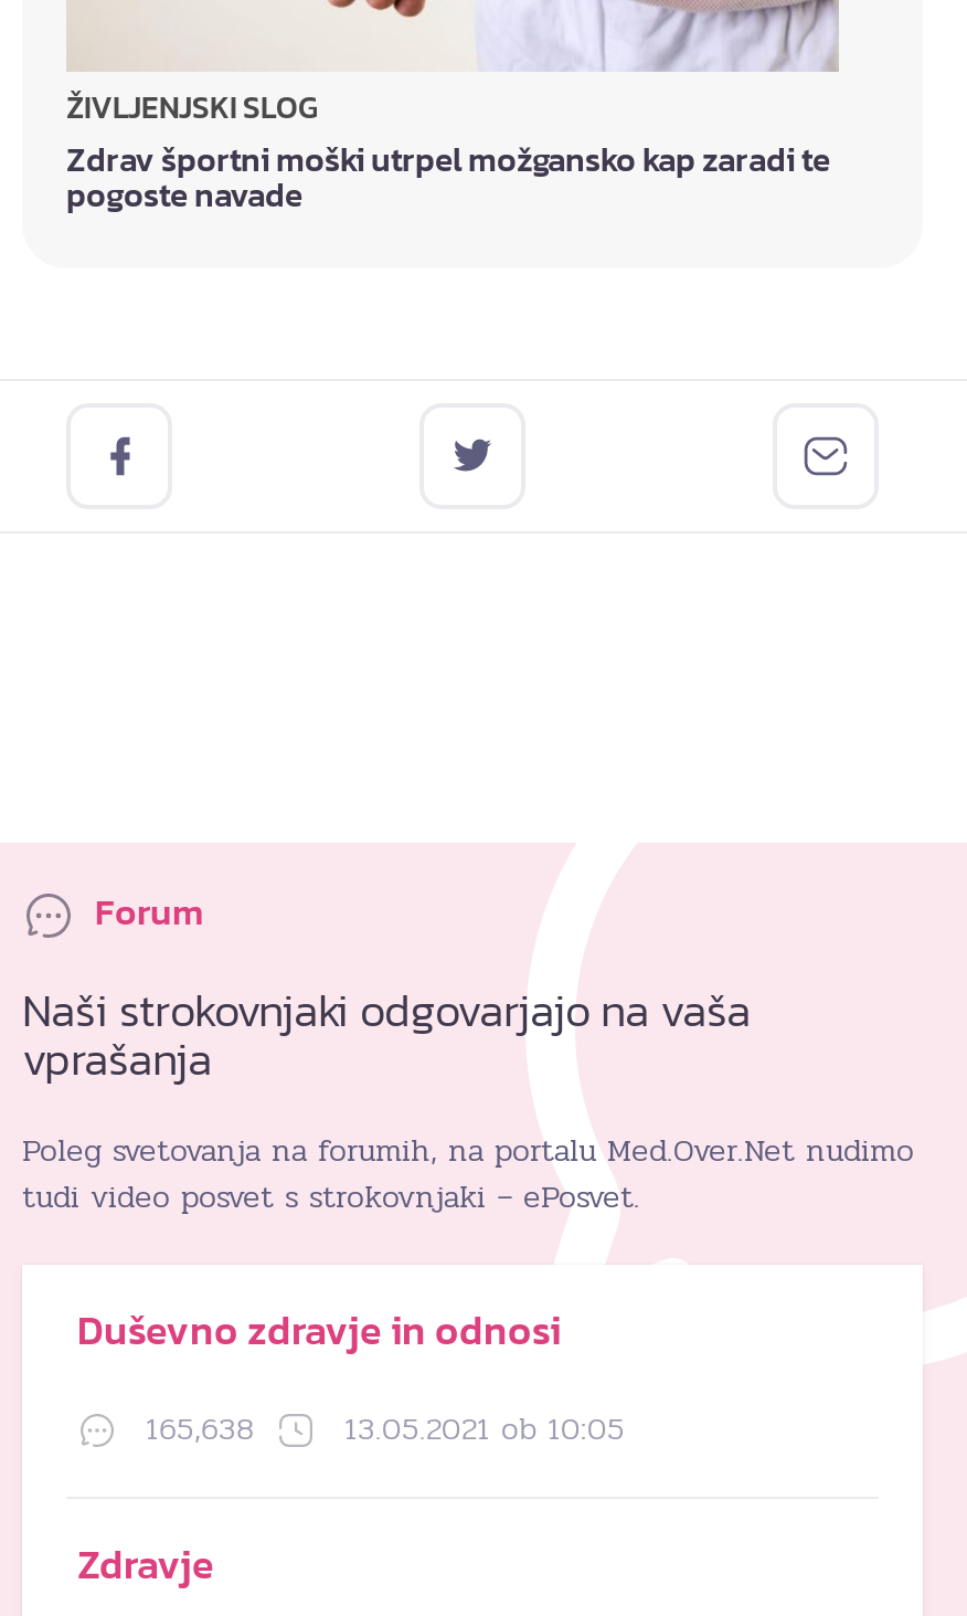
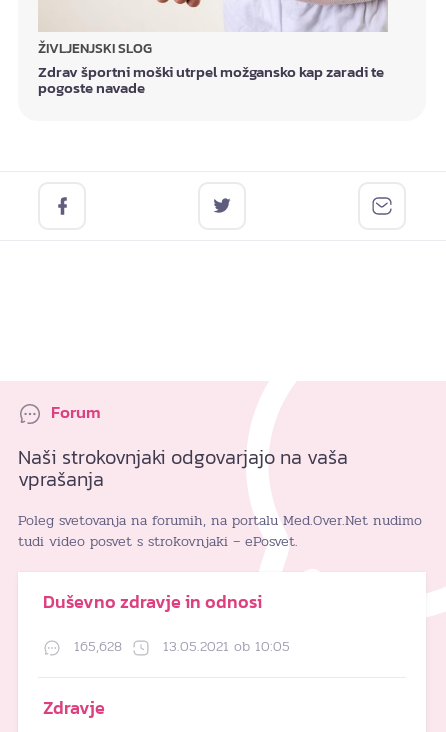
- 165,638 13.05.2021 ob 10:05
+ 165,628 13.05.2021 ob 10:05
